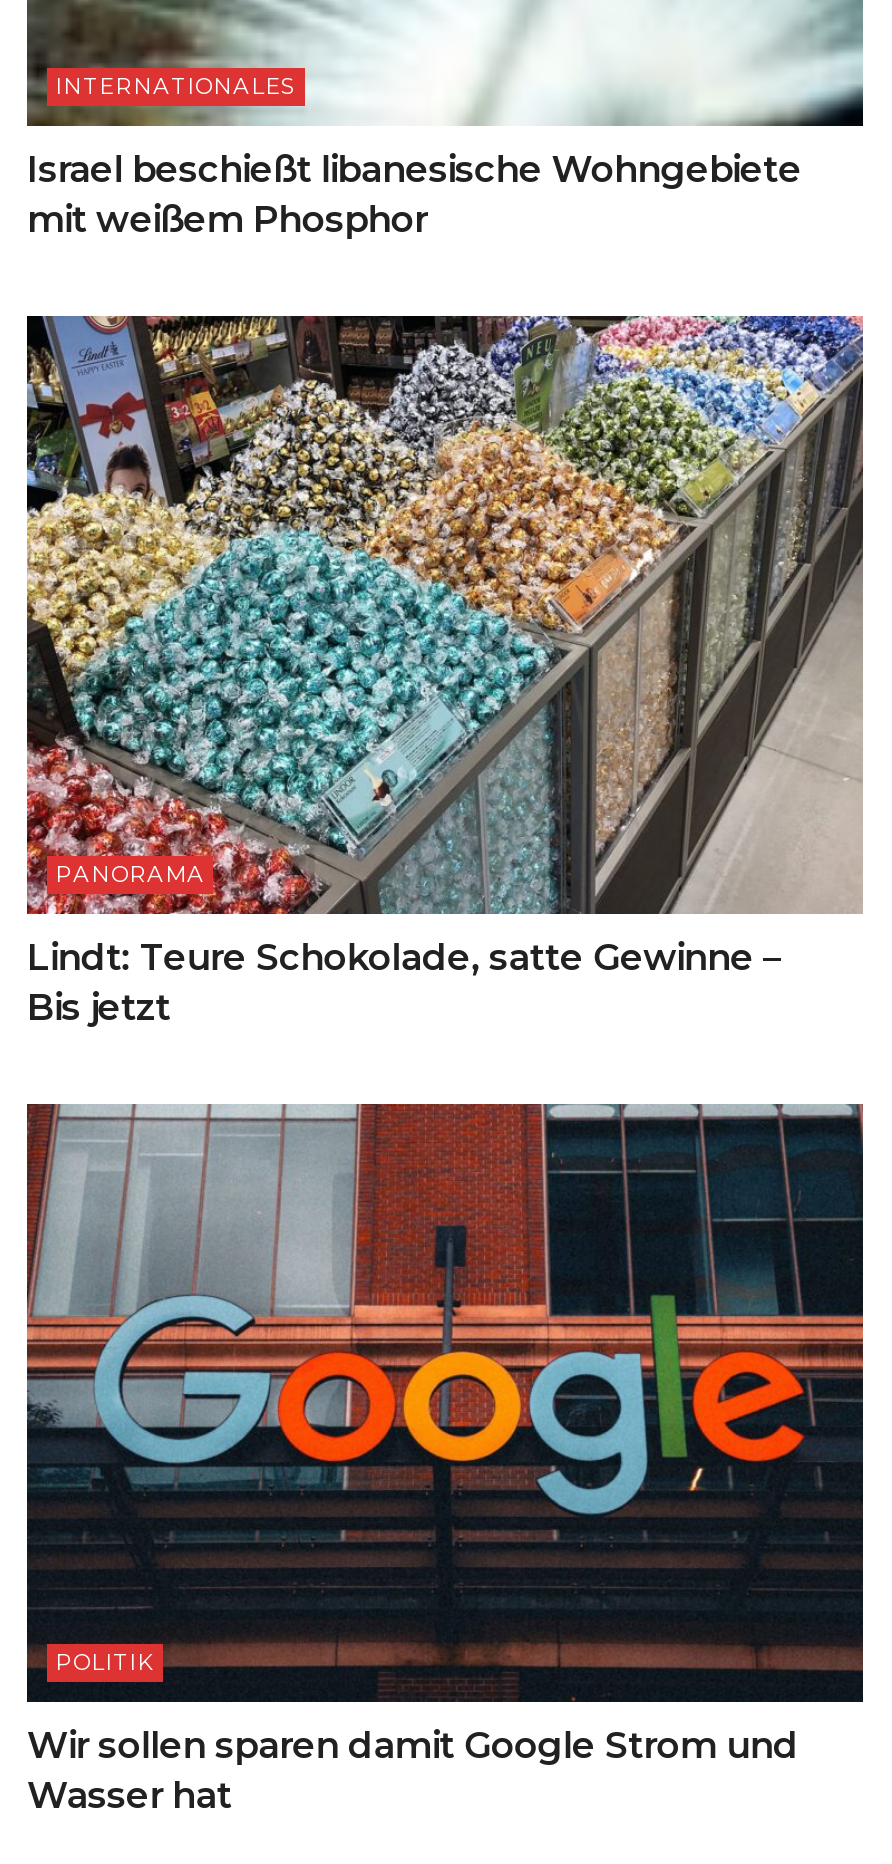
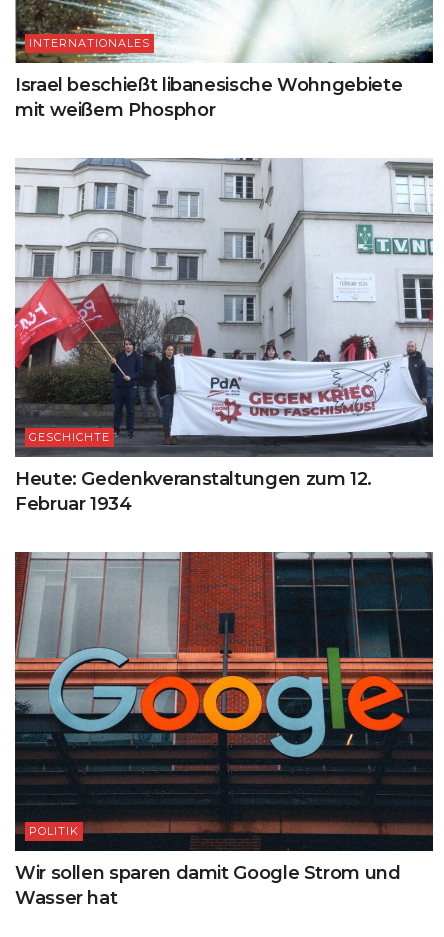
- [image]
- PANORAMA
+ [image]
+ GESCHICHTE

- Lindt: Teure Schokolade, satte Gewinne –
- Bis jetzt
+ Heute: Gedenkveranstaltungen zum 12.
+ Februar 1934
